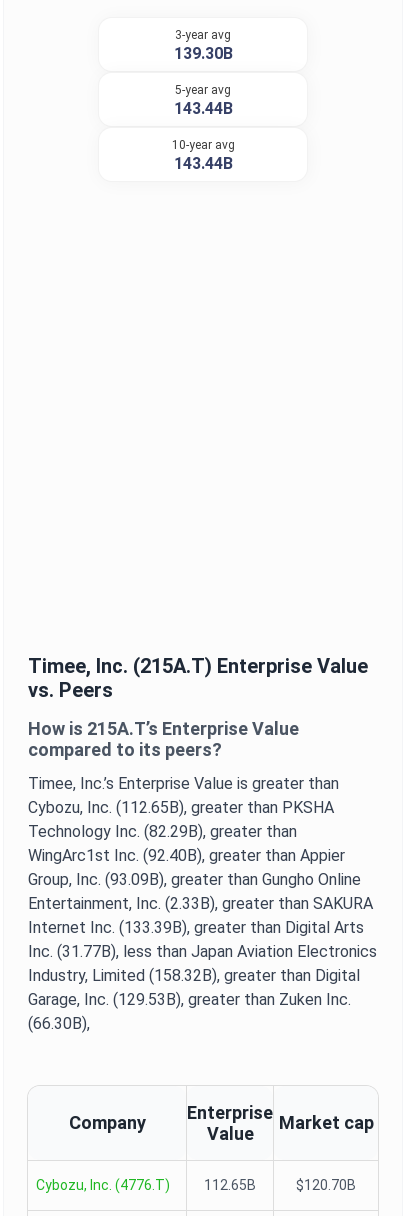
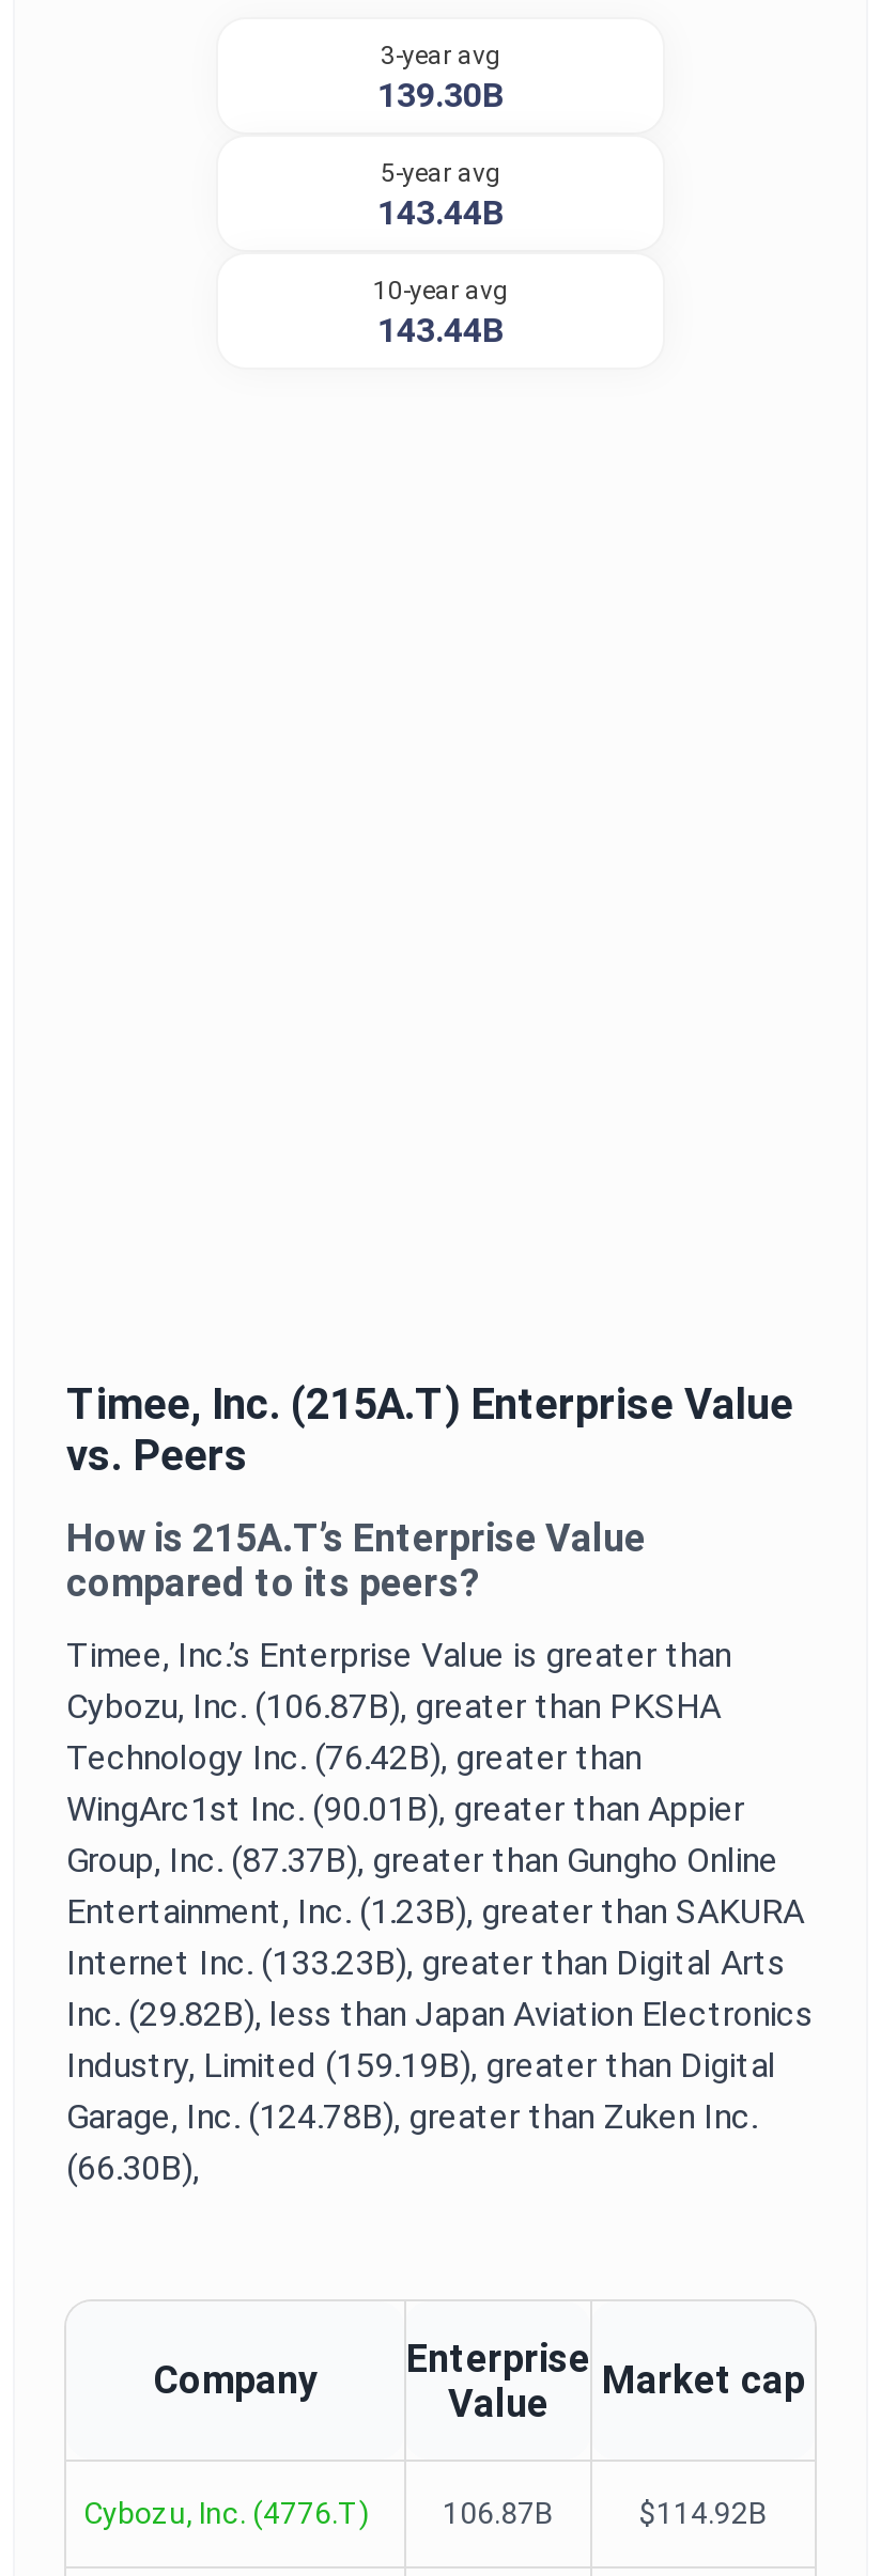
- Cybozu, Inc. (112.65B), greater than PKSHA
+ Cybozu, Inc. (106.87B), greater than PKSHA

- Technology Inc. (82.29B), greater than
+ Technology Inc. (76.42B), greater than

- WingArc1st Inc. (92.40B), greater than Appier
+ WingArc1st Inc. (90.01B), greater than Appier

- Group, Inc. (93.09B), greater than Gungho Online
+ Group, Inc. (87.37B), greater than Gungho Online

- Entertainment, Inc. (2.33B), greater than SAKURA
+ Entertainment, Inc. (1.23B), greater than SAKURA

- Internet Inc. (133.39B), greater than Digital Arts
+ Internet Inc. (133.23B), greater than Digital Arts

- Inc. (31.77B), less than Japan Aviation Electronics
+ Inc. (29.82B), less than Japan Aviation Electronics

- Industry, Limited (158.32B), greater than Digital
+ Industry, Limited (159.19B), greater than Digital

- Garage, Inc. (129.53B), greater than Zuken Inc.
+ Garage, Inc. (124.78B), greater than Zuken Inc.

- 112.65B
- $120.70B
+ 106.87B
+ $114.92B
